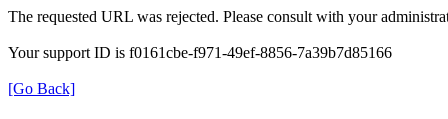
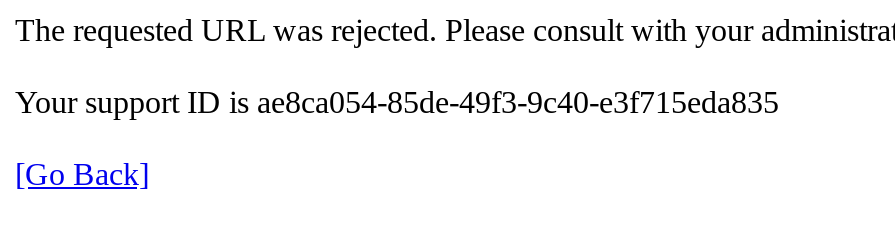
- Your support ID is f0161cbe-f971-49ef-8856-7a39b7d85166
+ Your support ID is ae8ca054-85de-49f3-9c40-e3f715eda835
